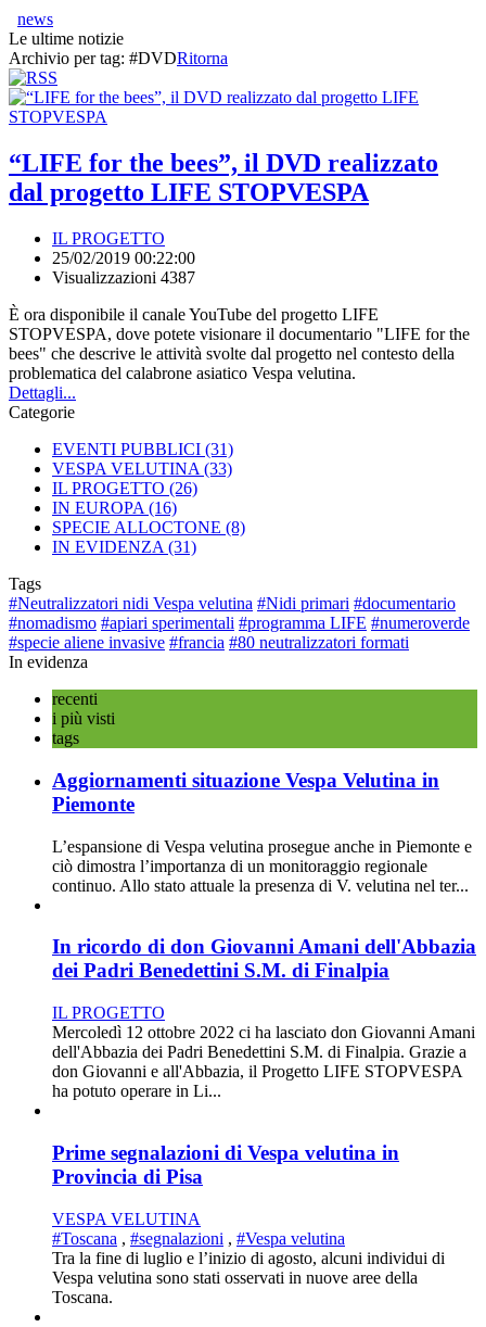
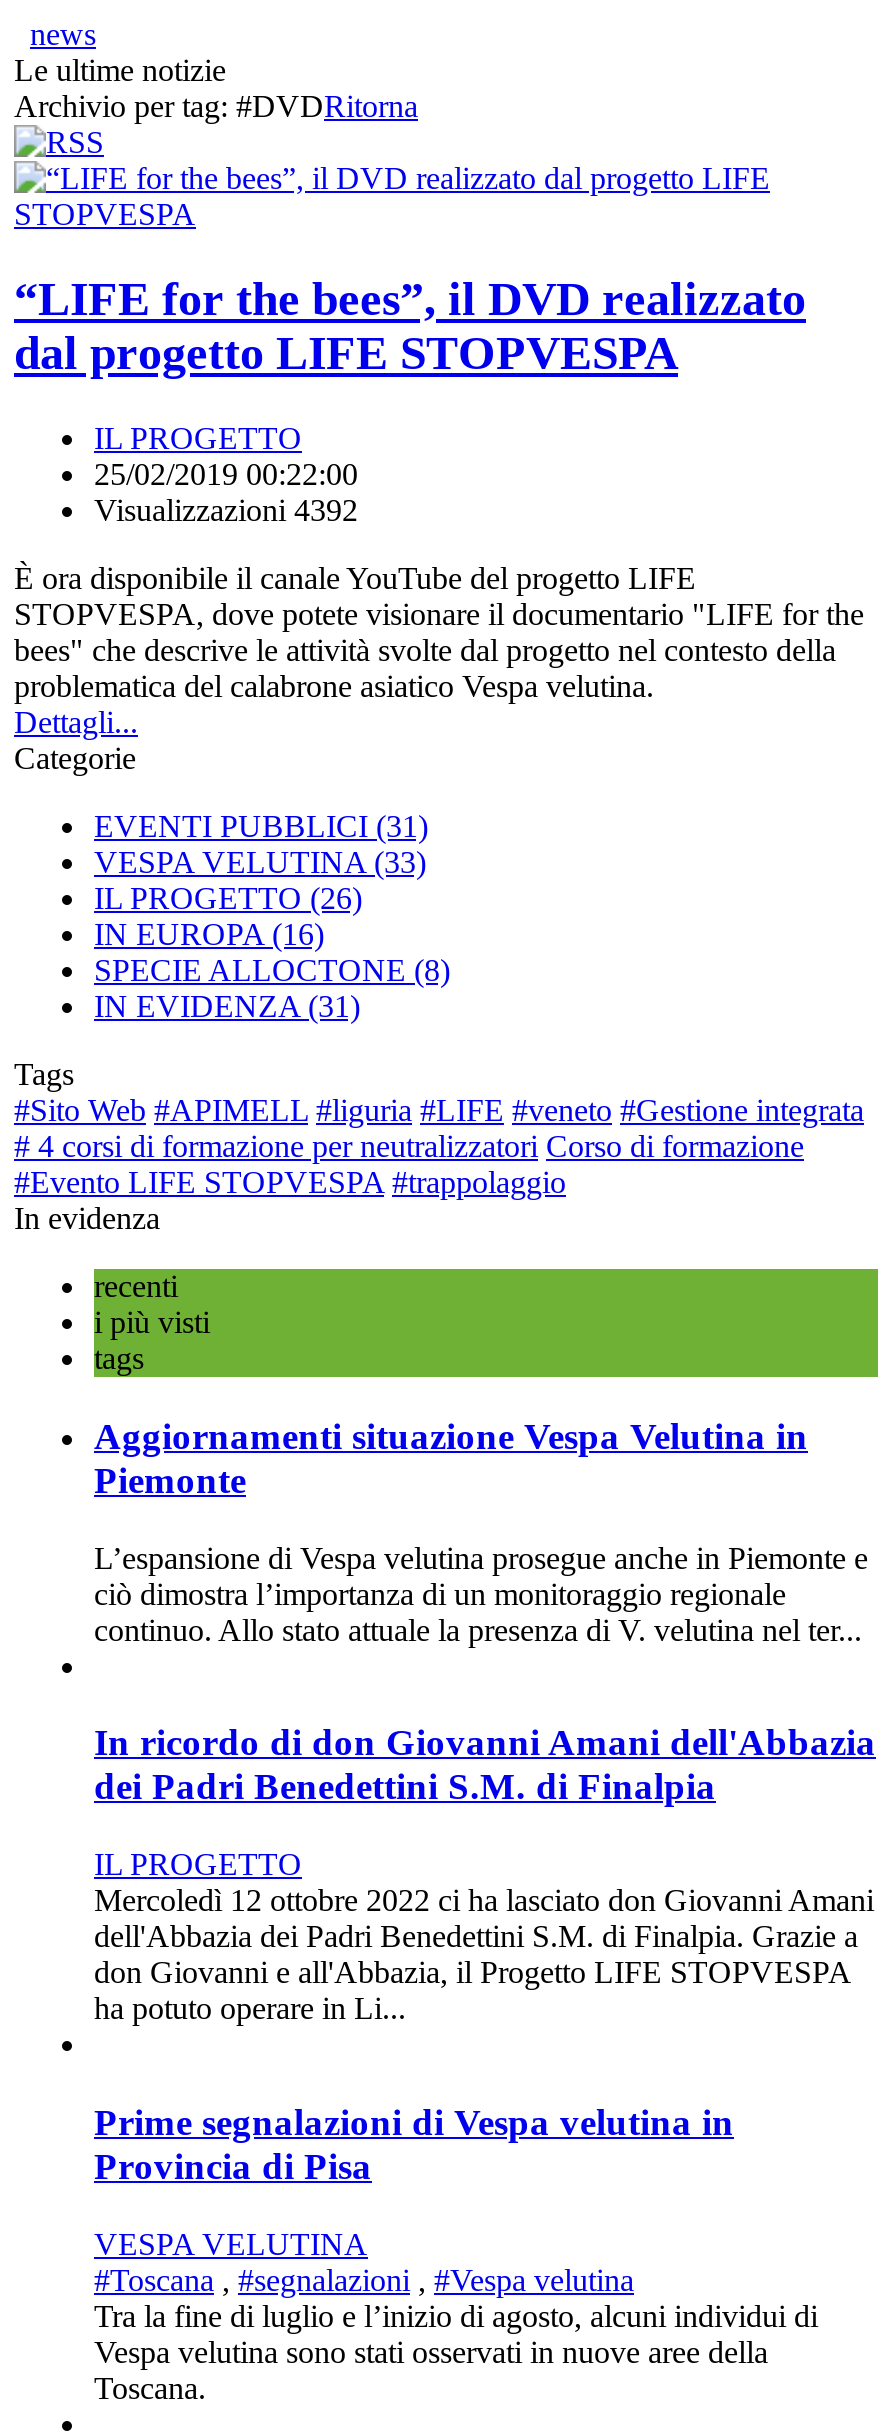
- Visualizzazioni 4387
+ Visualizzazioni 4392

- #Neutralizzatori nidi Vespa velutina #Nidi primari #documentario
- #nomadismo #apiari sperimentali #programma LIFE #numeroverde
- #specie aliene invasive #francia #80 neutralizzatori formati
+ #Sito Web #APIMELL #liguria #LIFE #veneto #Gestione integrata
+ # 4 corsi di formazione per neutralizzatori Corso di formazione
+ #Evento LIFE STOPVESPA #trappolaggio
